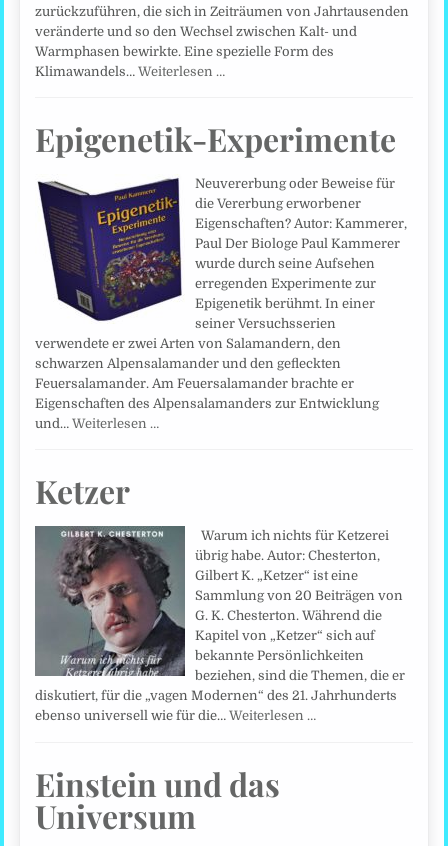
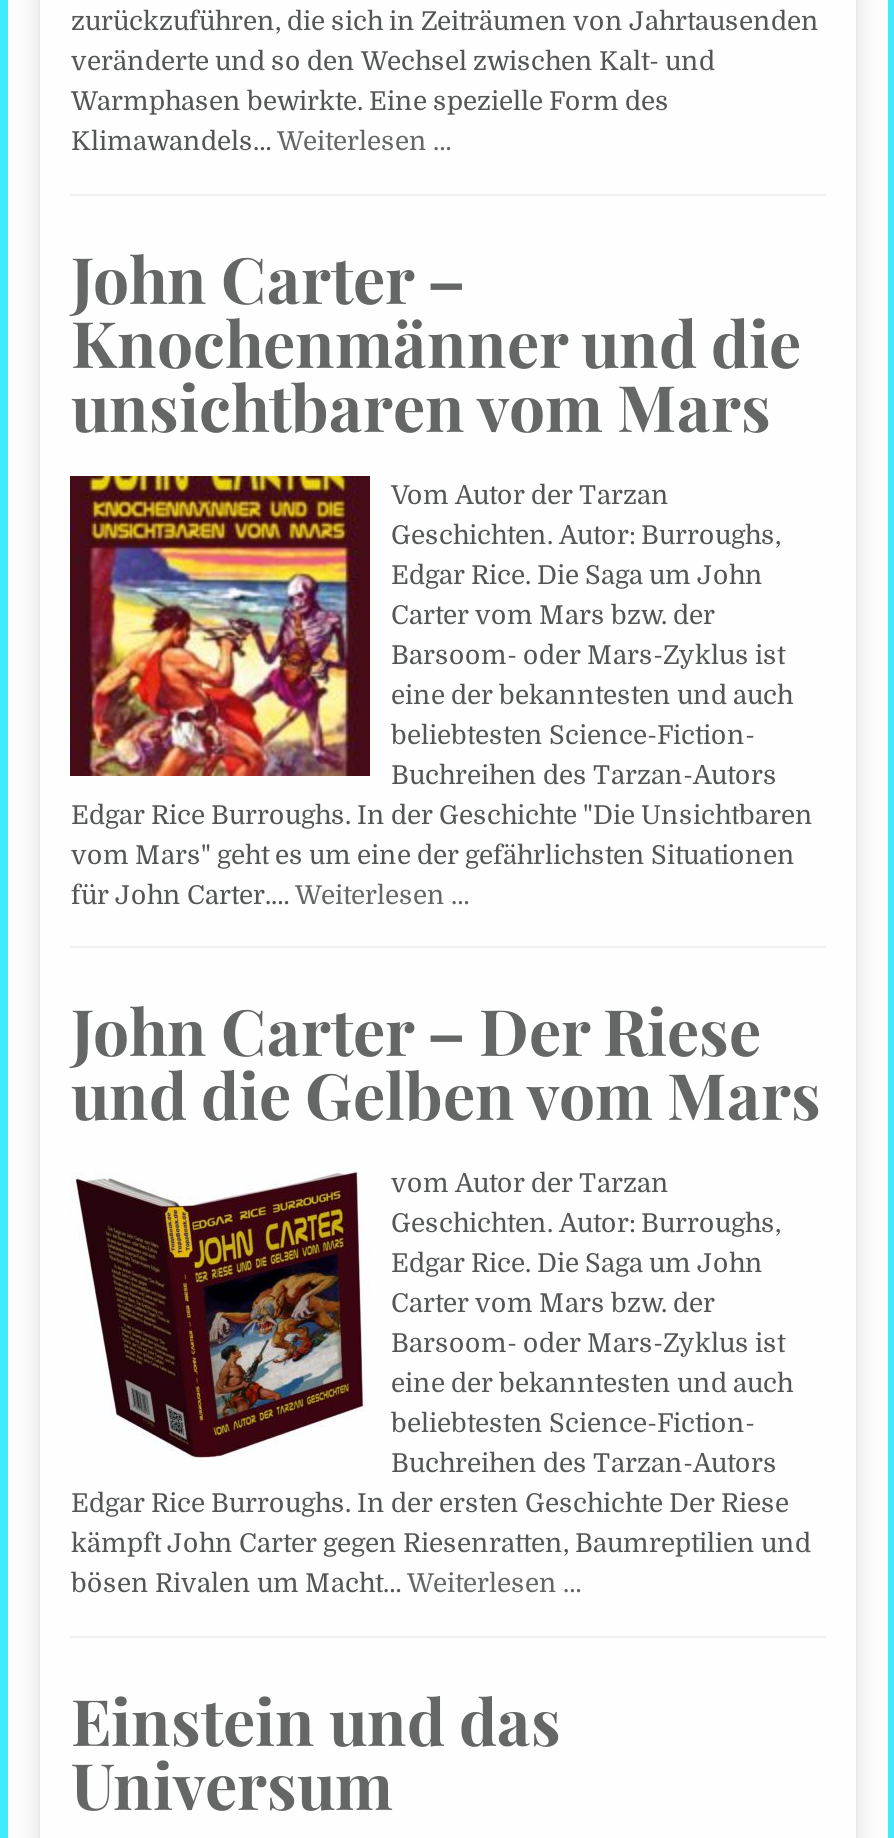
- [image]
- Epigenetik-Experimente
- Neuvererbung oder Beweise für
- die Vererbung erworbener
- Eigenschaften? Autor: Kammerer,
- Paul Der Biologe Paul Kammerer
- wurde durch seine Aufsehen
- erregenden Experimente zur
- Epigenetik berühmt. In einer
- seiner Versuchsserien
- verwendete er zwei Arten von Salamandern, den
- schwarzen Alpensalamander und den gefleckten
- Feuersalamander. Am Feuersalamander brachte er
- Eigenschaften des Alpensalamanders zur Entwicklung
- und… Weiterlesen …
+ [image]
+ John Carter –
+ Knochenmänner und die
+ unsichtbaren vom Mars
+ Vom Autor der Tarzan
+ Geschichten. Autor: Burroughs,
+ Edgar Rice. Die Saga um John
+ Carter vom Mars bzw. der
+ Barsoom- oder Mars-Zyklus ist
+ eine der bekanntesten und auch
+ beliebtesten Science-Fiction-
+ Buchreihen des Tarzan-Autors
+ Edgar Rice Burroughs. In der Geschichte "Die Unsichtbaren
+ vom Mars" geht es um eine der gefährlichsten Situationen
+ für John Carter.… Weiterlesen …

- [image]
- Ketzer
- Warum ich nichts für Ketzerei
- übrig habe. Autor: Chesterton,
- Gilbert K. „Ketzer“ ist eine
- Sammlung von 20 Beiträgen von
- G. K. Chesterton. Während die
- Kapitel von „Ketzer“ sich auf
- bekannte Persönlichkeiten
- beziehen, sind die Themen, die er
- diskutiert, für die „vagen Modernen“ des 21. Jahrhunderts
- ebenso universell wie für die… Weiterlesen …
+ [image]
+ John Carter – Der Riese
+ und die Gelben vom Mars
+ vom Autor der Tarzan
+ Geschichten. Autor: Burroughs,
+ Edgar Rice. Die Saga um John
+ Carter vom Mars bzw. der
+ Barsoom- oder Mars-Zyklus ist
+ eine der bekanntesten und auch
+ beliebtesten Science-Fiction-
+ Buchreihen des Tarzan-Autors
+ Edgar Rice Burroughs. In der ersten Geschichte Der Riese
+ kämpft John Carter gegen Riesenratten, Baumreptilien und
+ bösen Rivalen um Macht… Weiterlesen …
